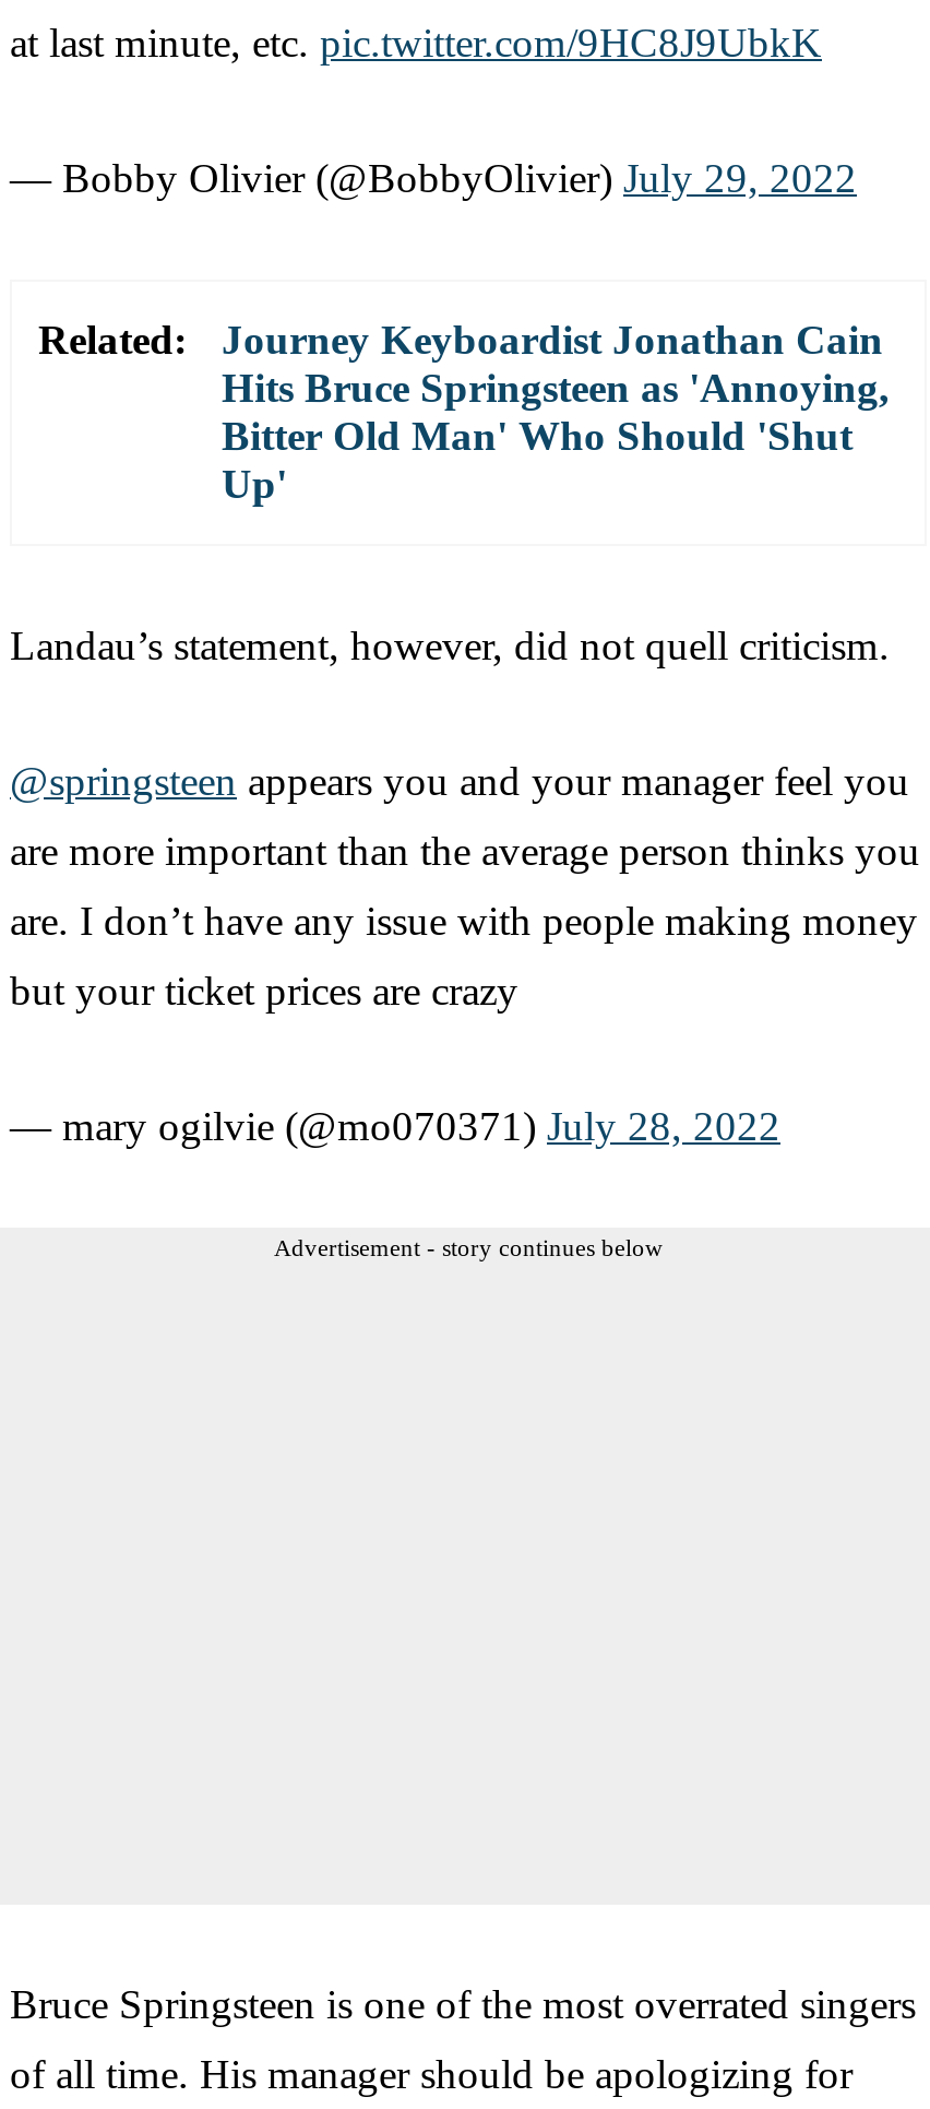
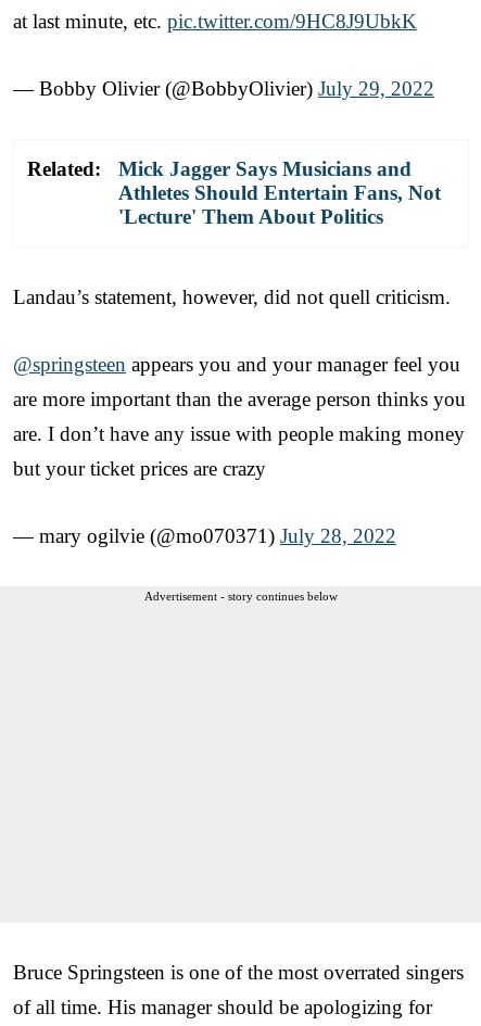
- Journey Keyboardist Jonathan Cain
- Hits Bruce Springsteen as 'Annoying,
- Bitter Old Man' Who Should 'Shut
- Up'
+ Mick Jagger Says Musicians and
+ Athletes Should Entertain Fans, Not
+ 'Lecture' Them About Politics
